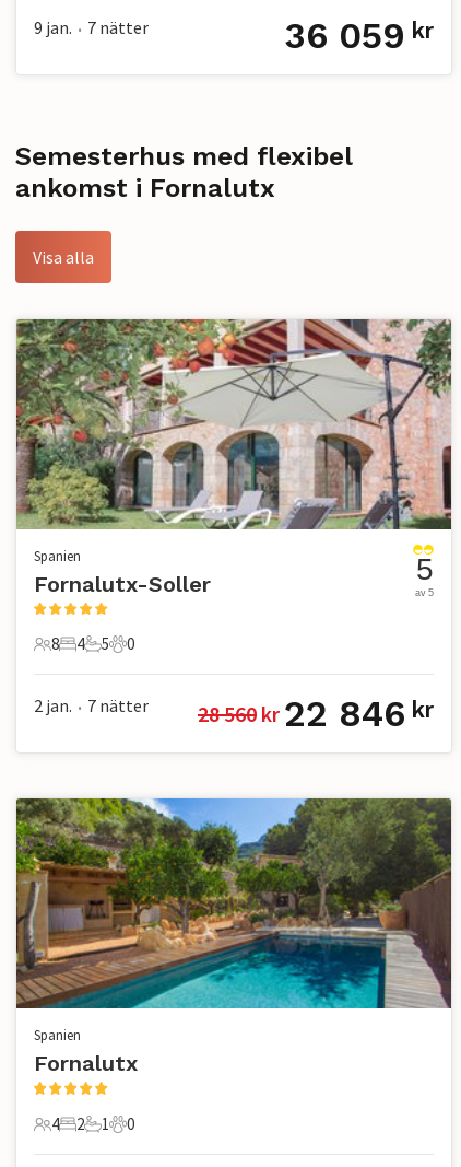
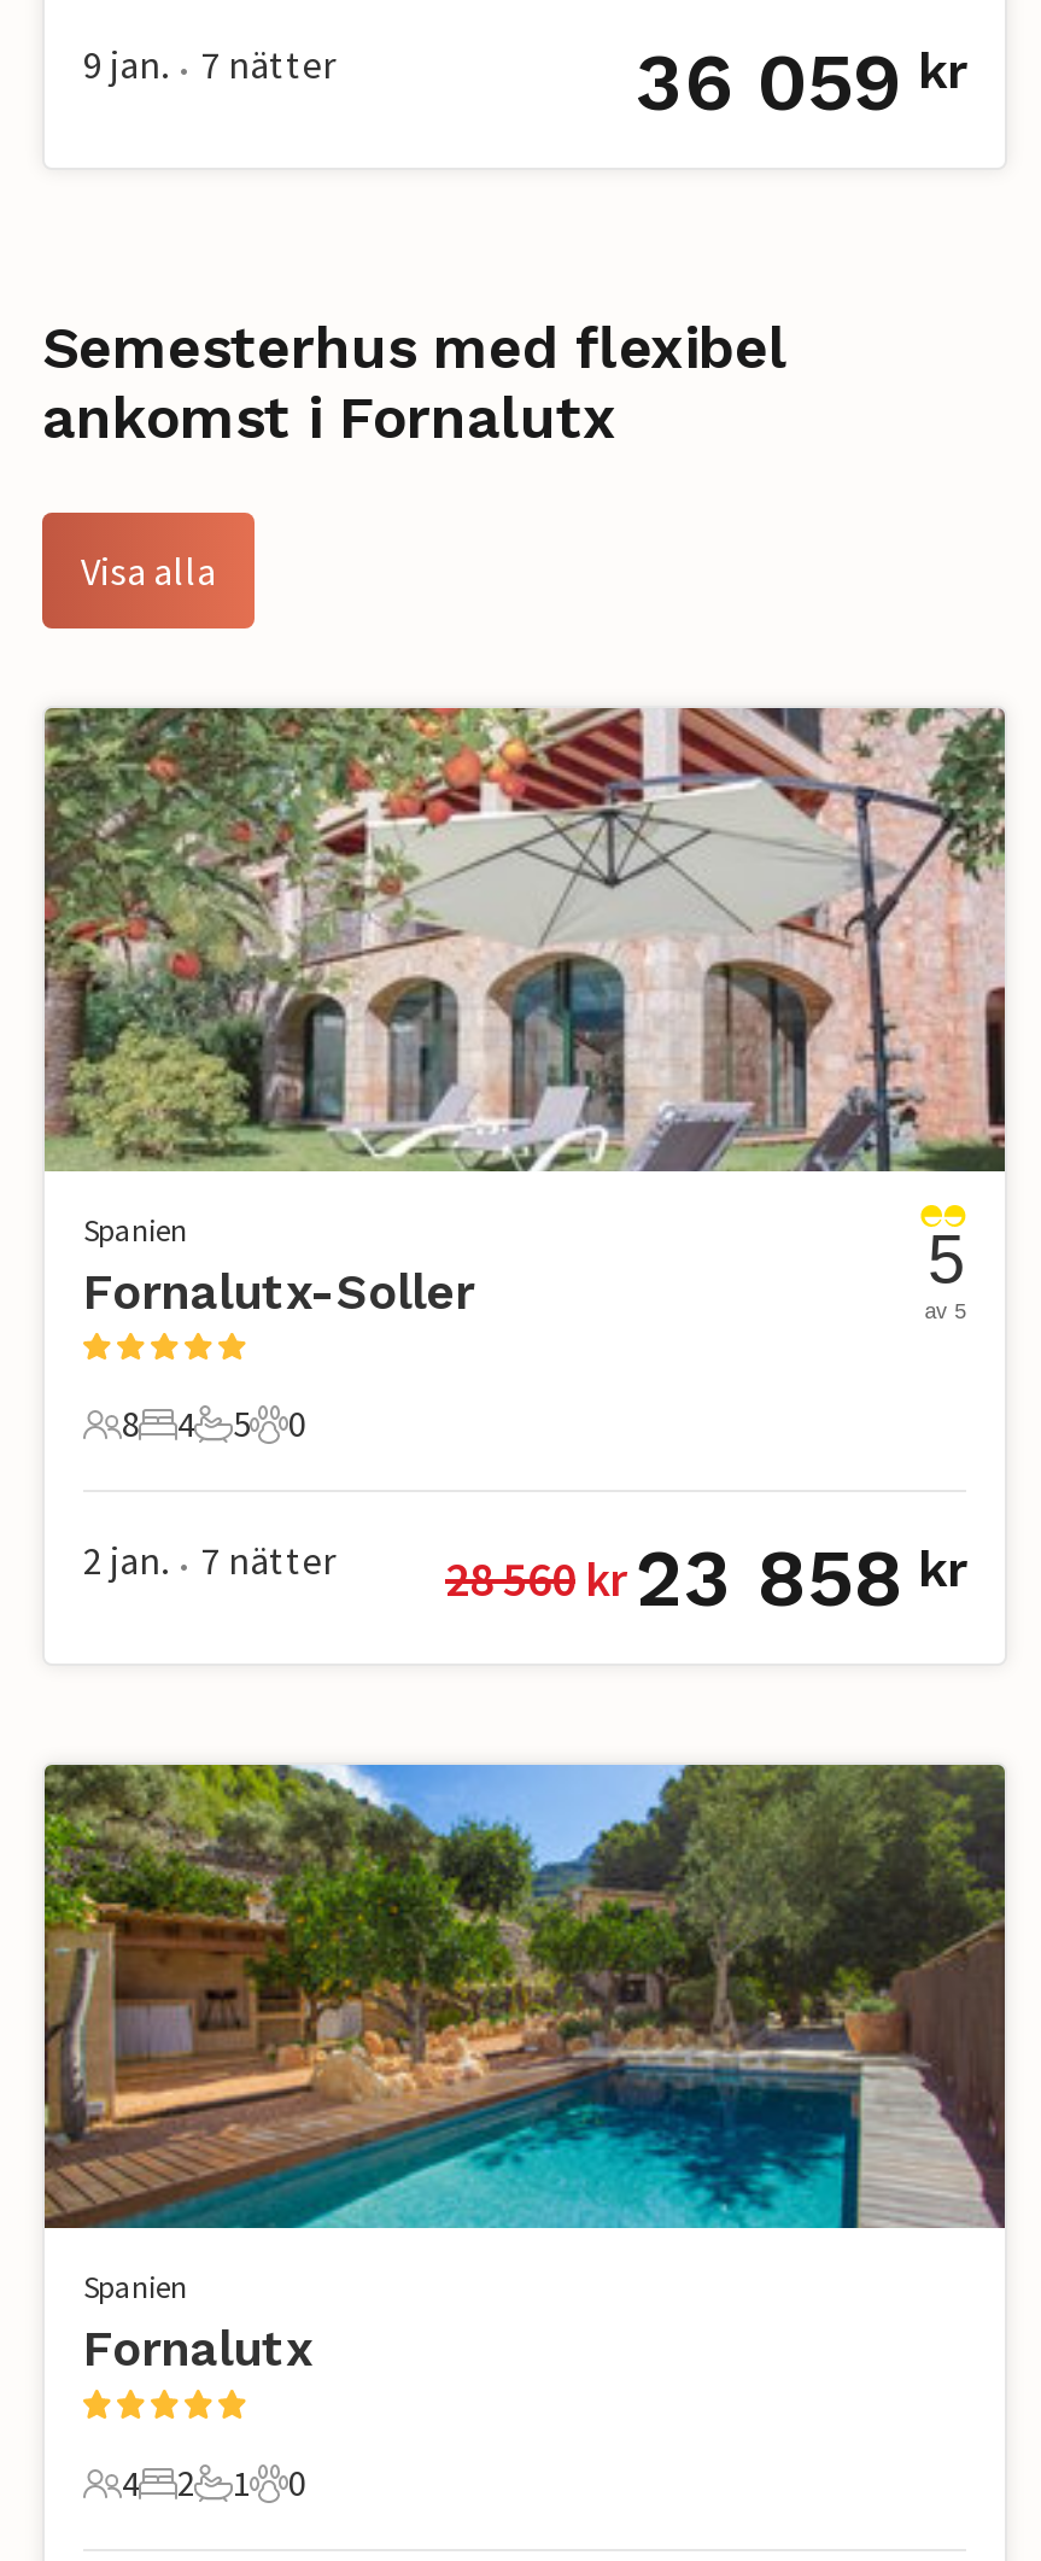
- 28 560kr 22 846 kr
+ 28 560kr 23 858 kr
